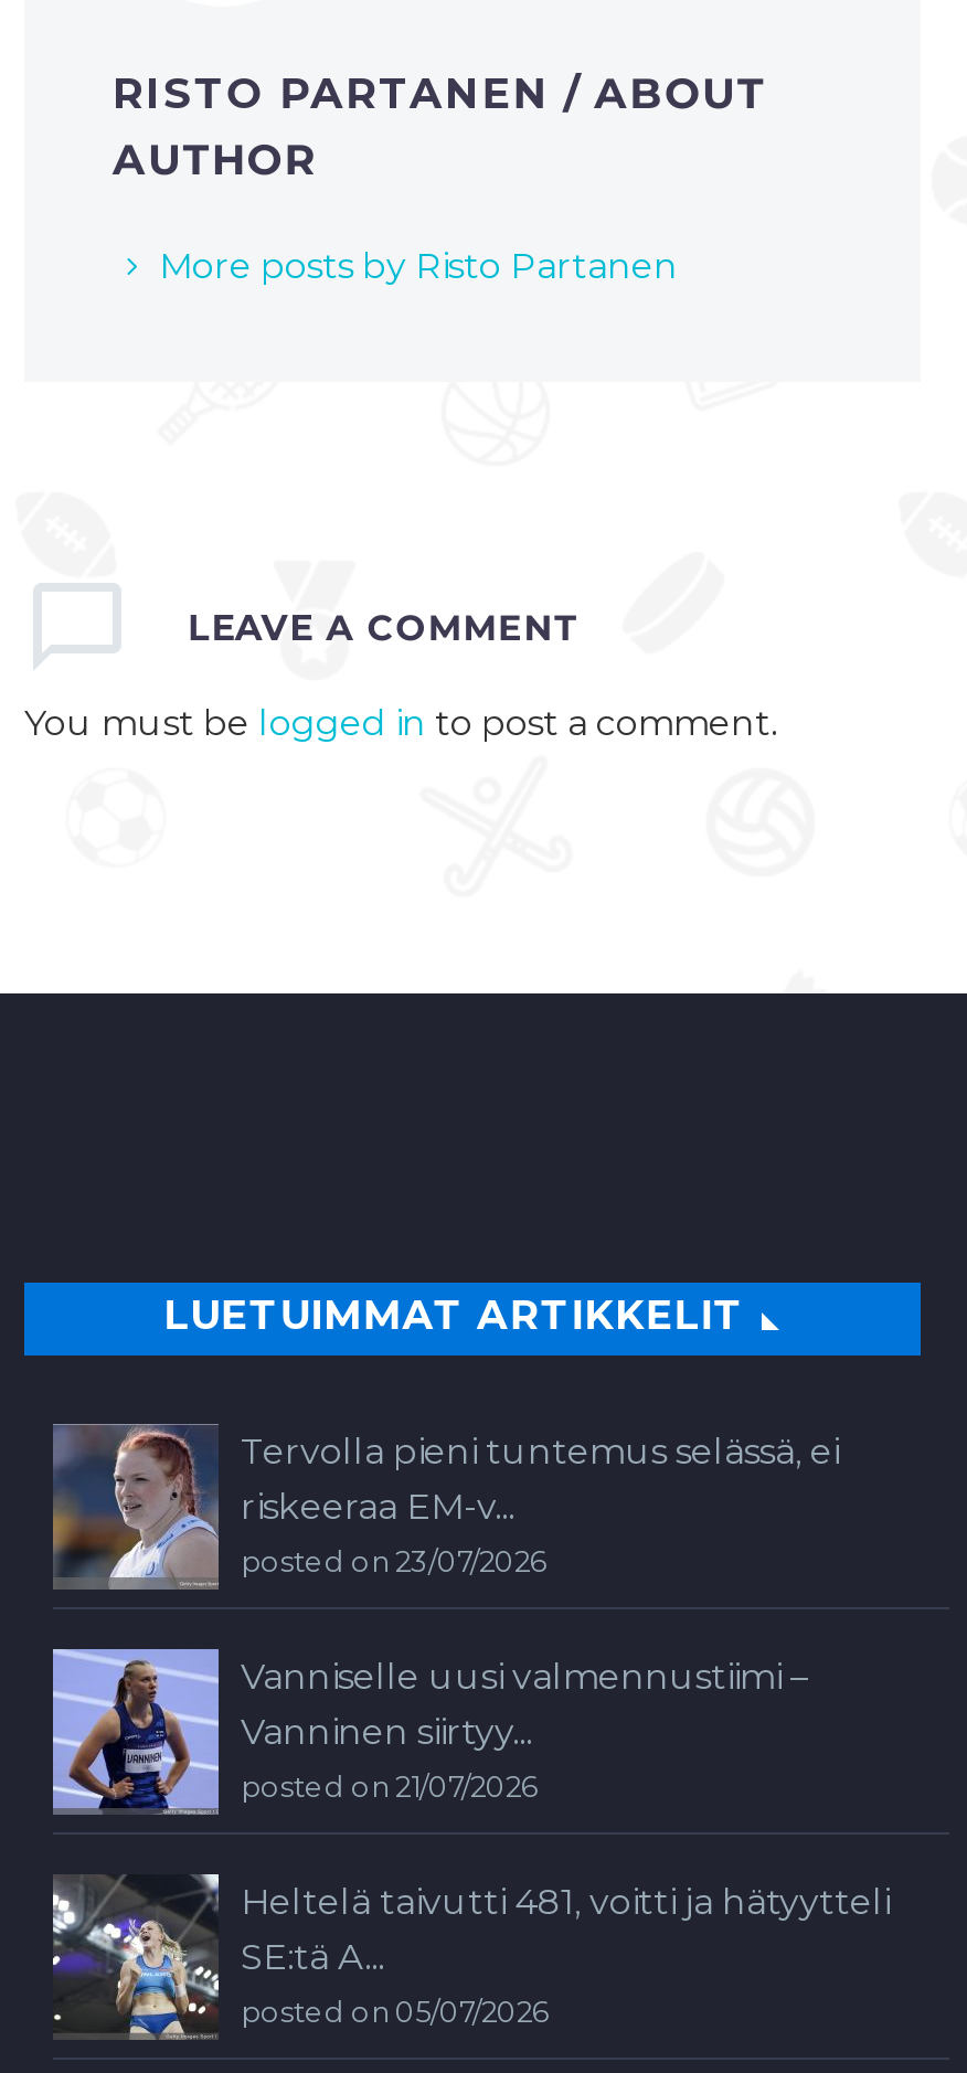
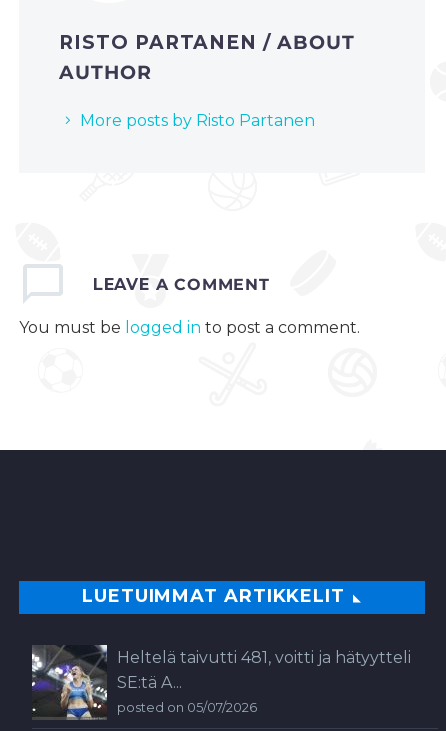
- [image]
- Tervolla pieni tuntemus selässä, ei
- riskeeraa EM-v...
- posted on 23/07/2026
- Vanniselle uusi valmennustiimi –
- Vanninen siirtyy...
- posted on 21/07/2026

- [image]
